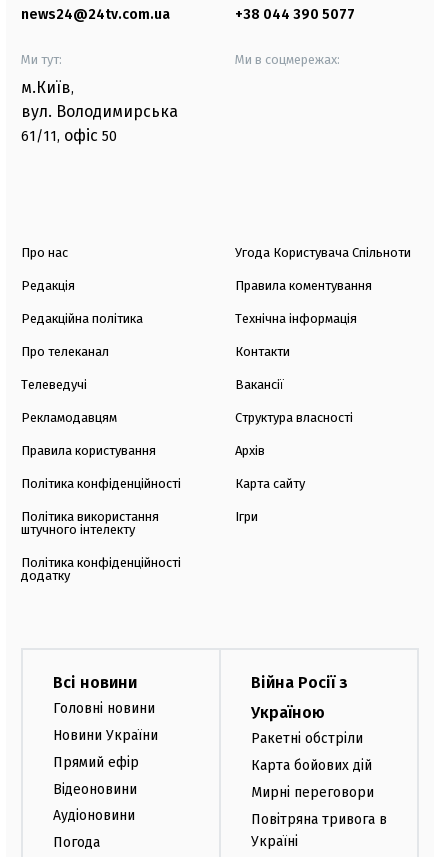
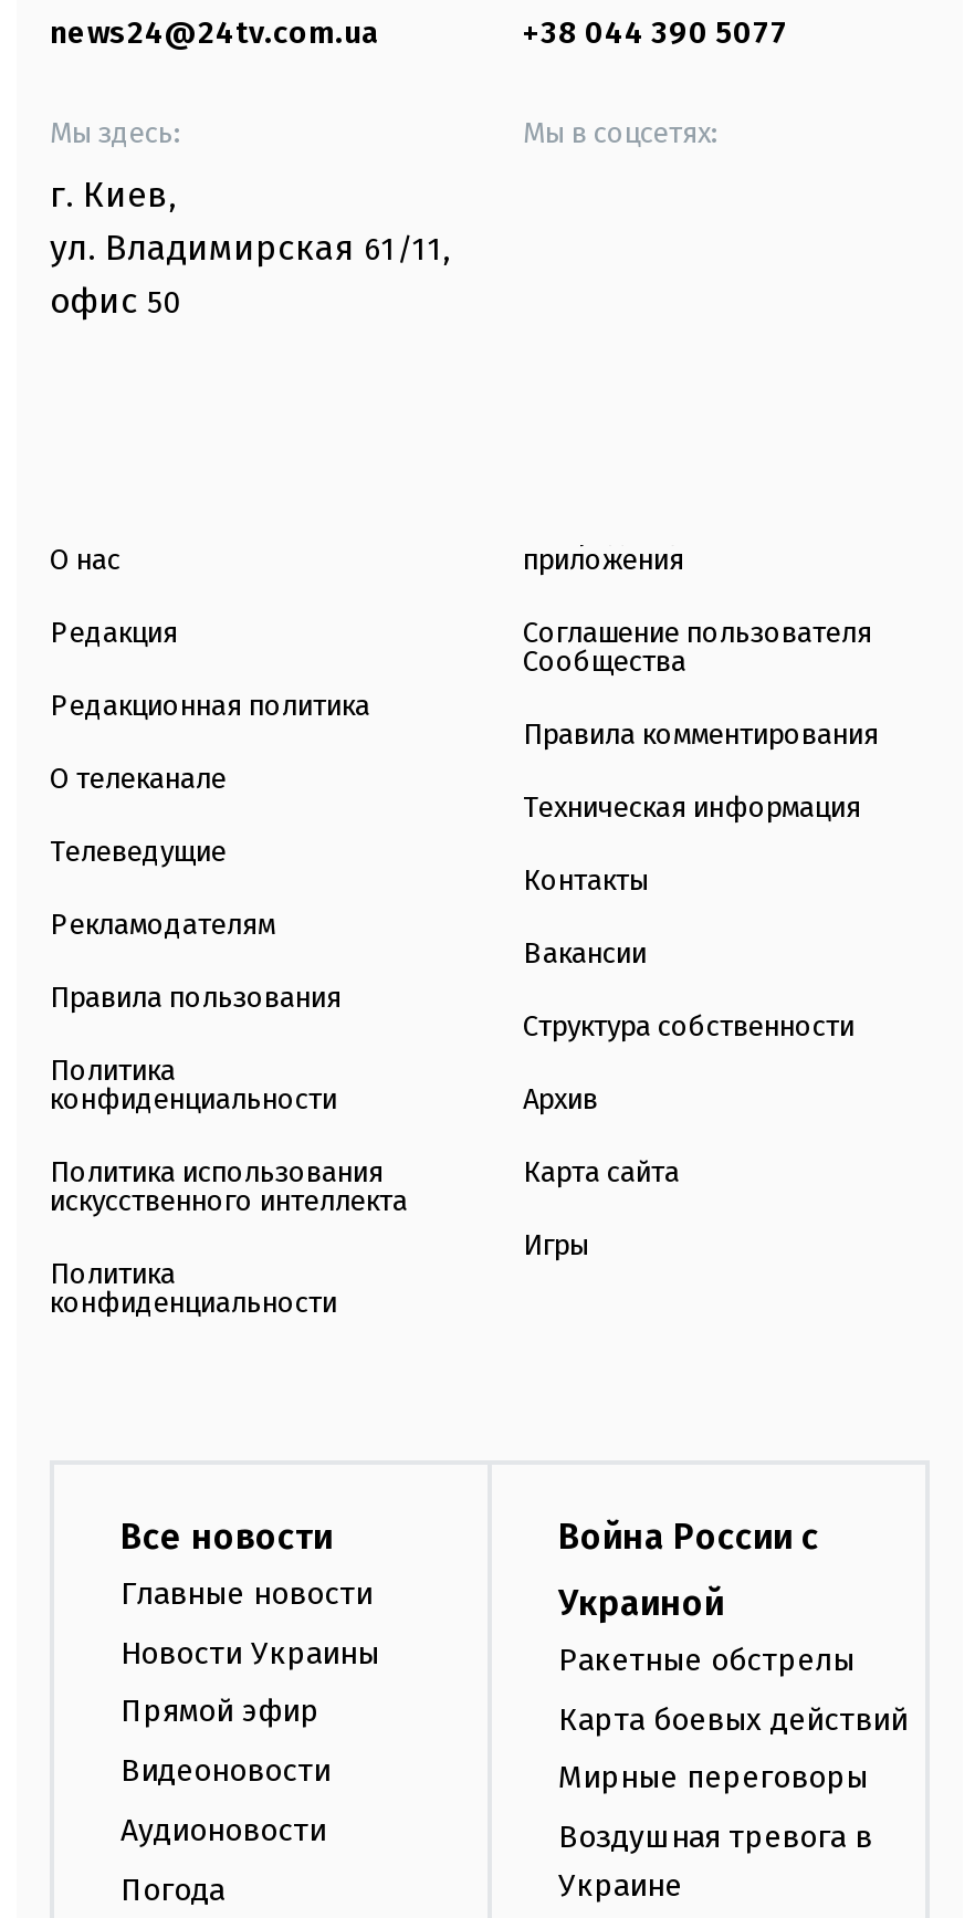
- Ми тут:
- м.Київ,
- вул. Володимирська
- 61/11, офіс 50
+ Мы здесь:
+ г. Киев,
+ ул. Владимирская 61/11,
+ офис 50

- Ми в соцмережах:
+ Мы в соцсетях:

- Про нас
- Редакція
- Редакційна політика
- Про телеканал
- Телеведучі
- Рекламодавцям
- Правила користування
- Політика конфіденційності
- Політика використання
- штучного інтелекту
- Політика конфіденційності
- додатку
+ О нас
+ Редакция
+ Редакционная политика
+ О телеканале
+ Телеведущие
+ Рекламодателям
+ Правила пользования
+ Политика
+ конфиденциальности
+ Политика использования
+ искусственного интеллекта
+ Политика
+ конфиденциальности

- Угода Користувача Спільноти
- Правила коментування
- Технічна інформація
- Контакти
- Вакансії
- Структура власності
- Архів
- Карта сайту
- Ігри
+ приложения
+ Соглашение пользователя
+ Сообщества
+ Правила комментирования
+ Техническая информация
+ Контакты
+ Вакансии
+ Структура собственности
+ Архив
+ Карта сайта
+ Игры

- Всі новини
- Головні новини
- Новини України
- Прямий ефір
- Відеоновини
- Аудіоновини
+ Все новости
+ Главные новости
+ Новости Украины
+ Прямой эфир
+ Видеоновости
+ Аудионовости

- Війна Росії з
+ Война России с

- Україною
- Ракетні обстріли
+ Украиной
+ Ракетные обстрелы

- Карта бойових дій
+ Карта боевых действий

- Мирні переговори
+ Мирные переговоры

- Повітряна тривога в
- Україні
+ Воздушная тревога в
+ Украине
